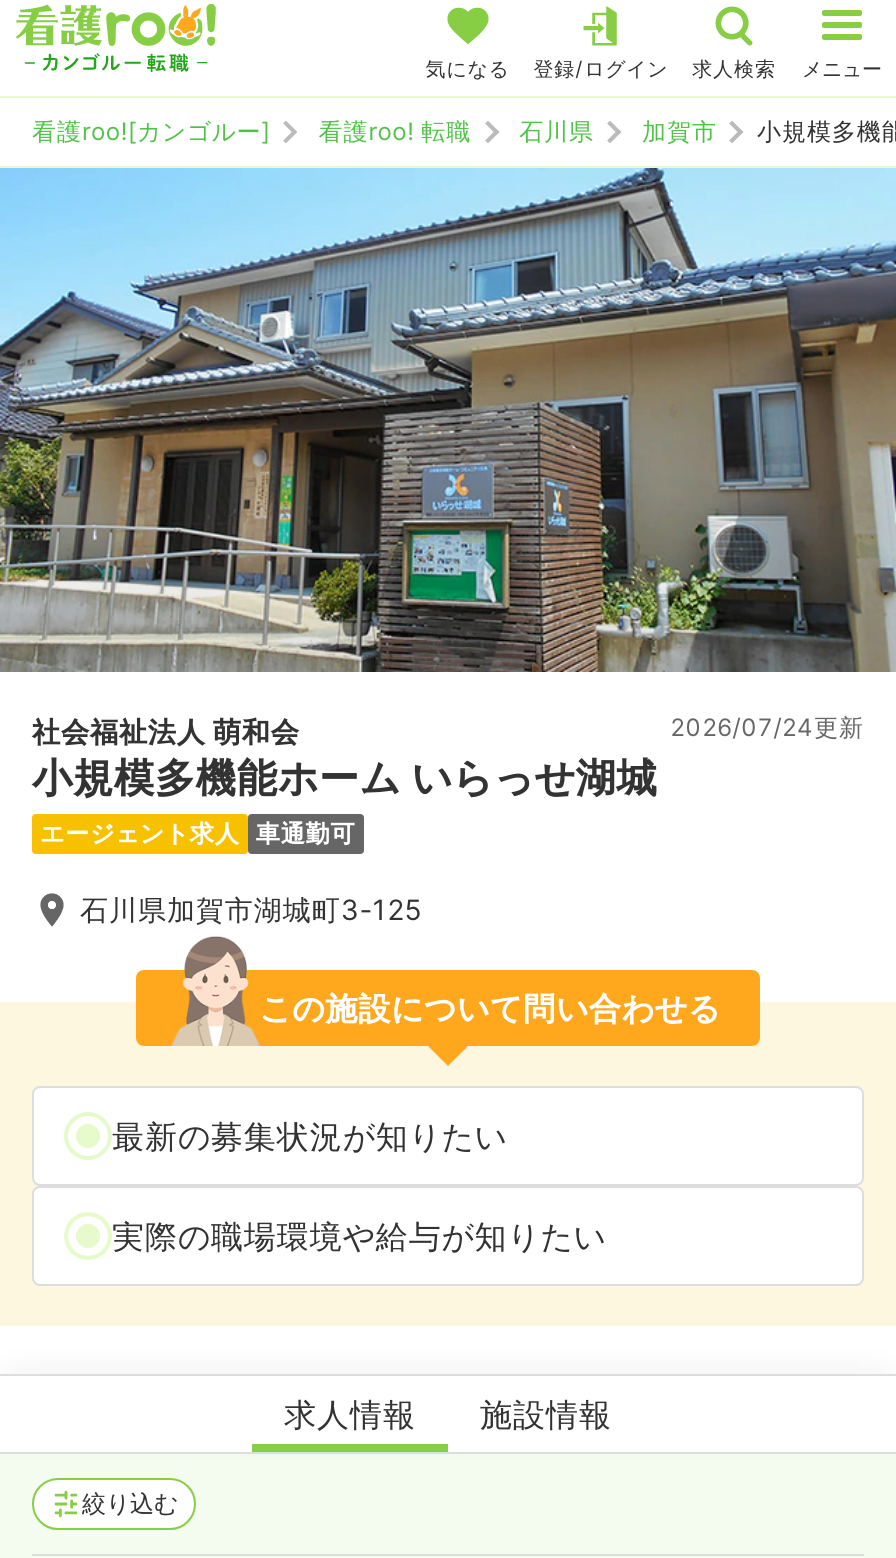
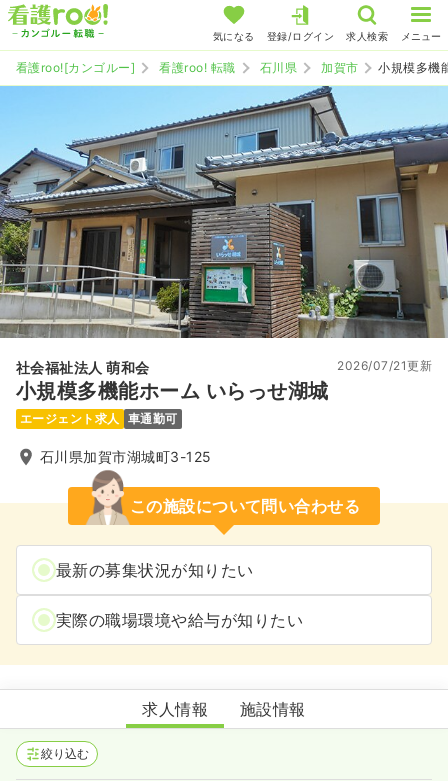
- 2026/07/24更新
+ 2026/07/21更新
